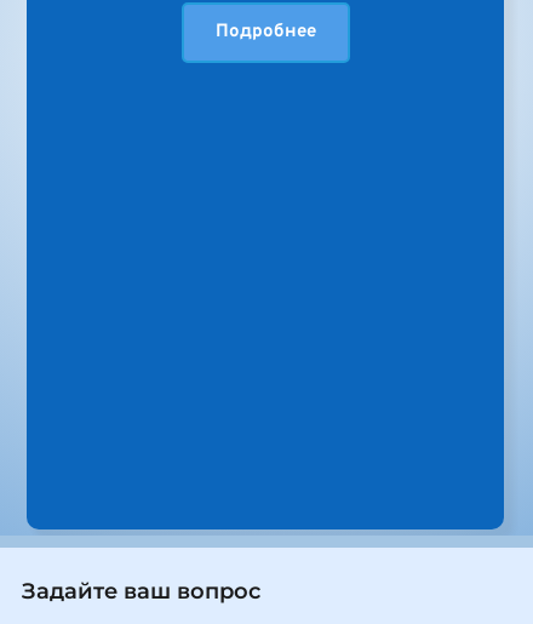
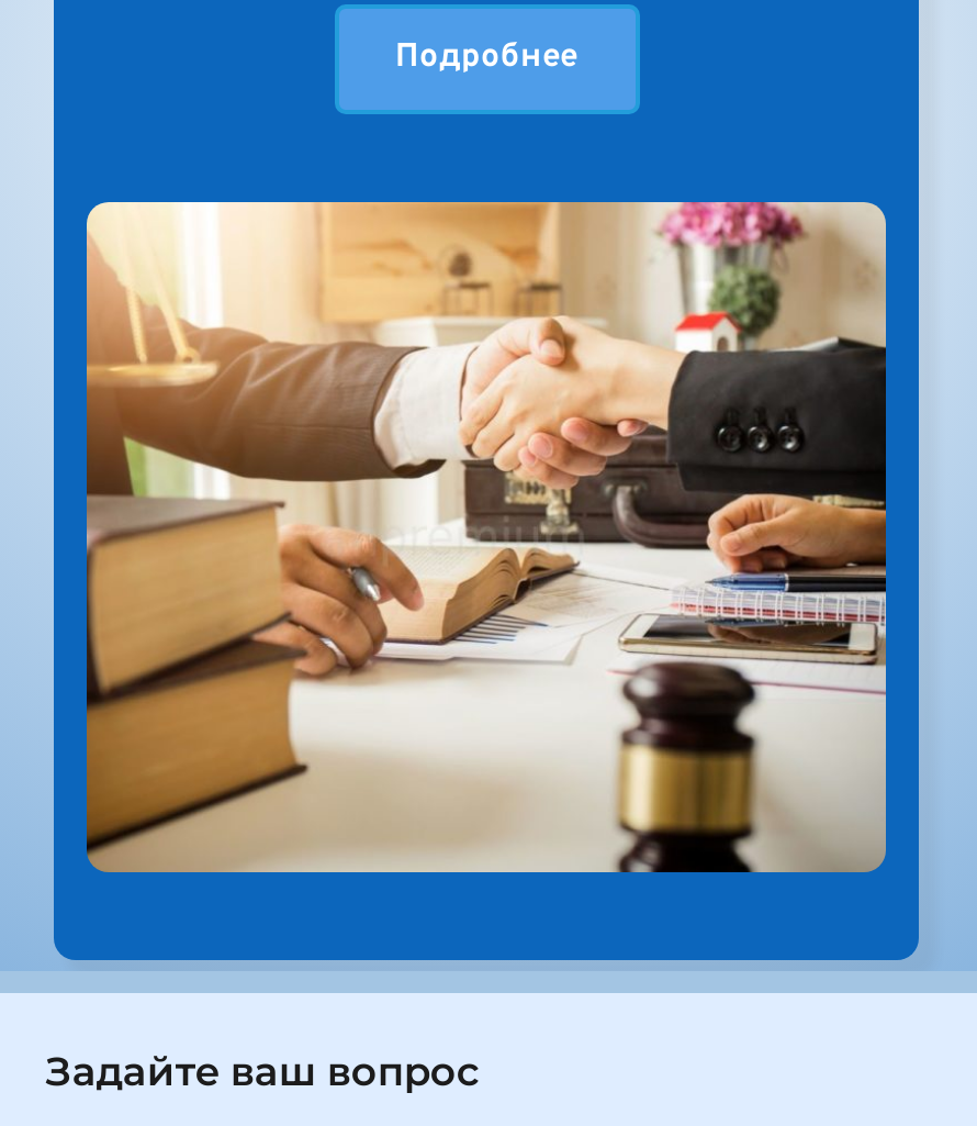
+ [image]
